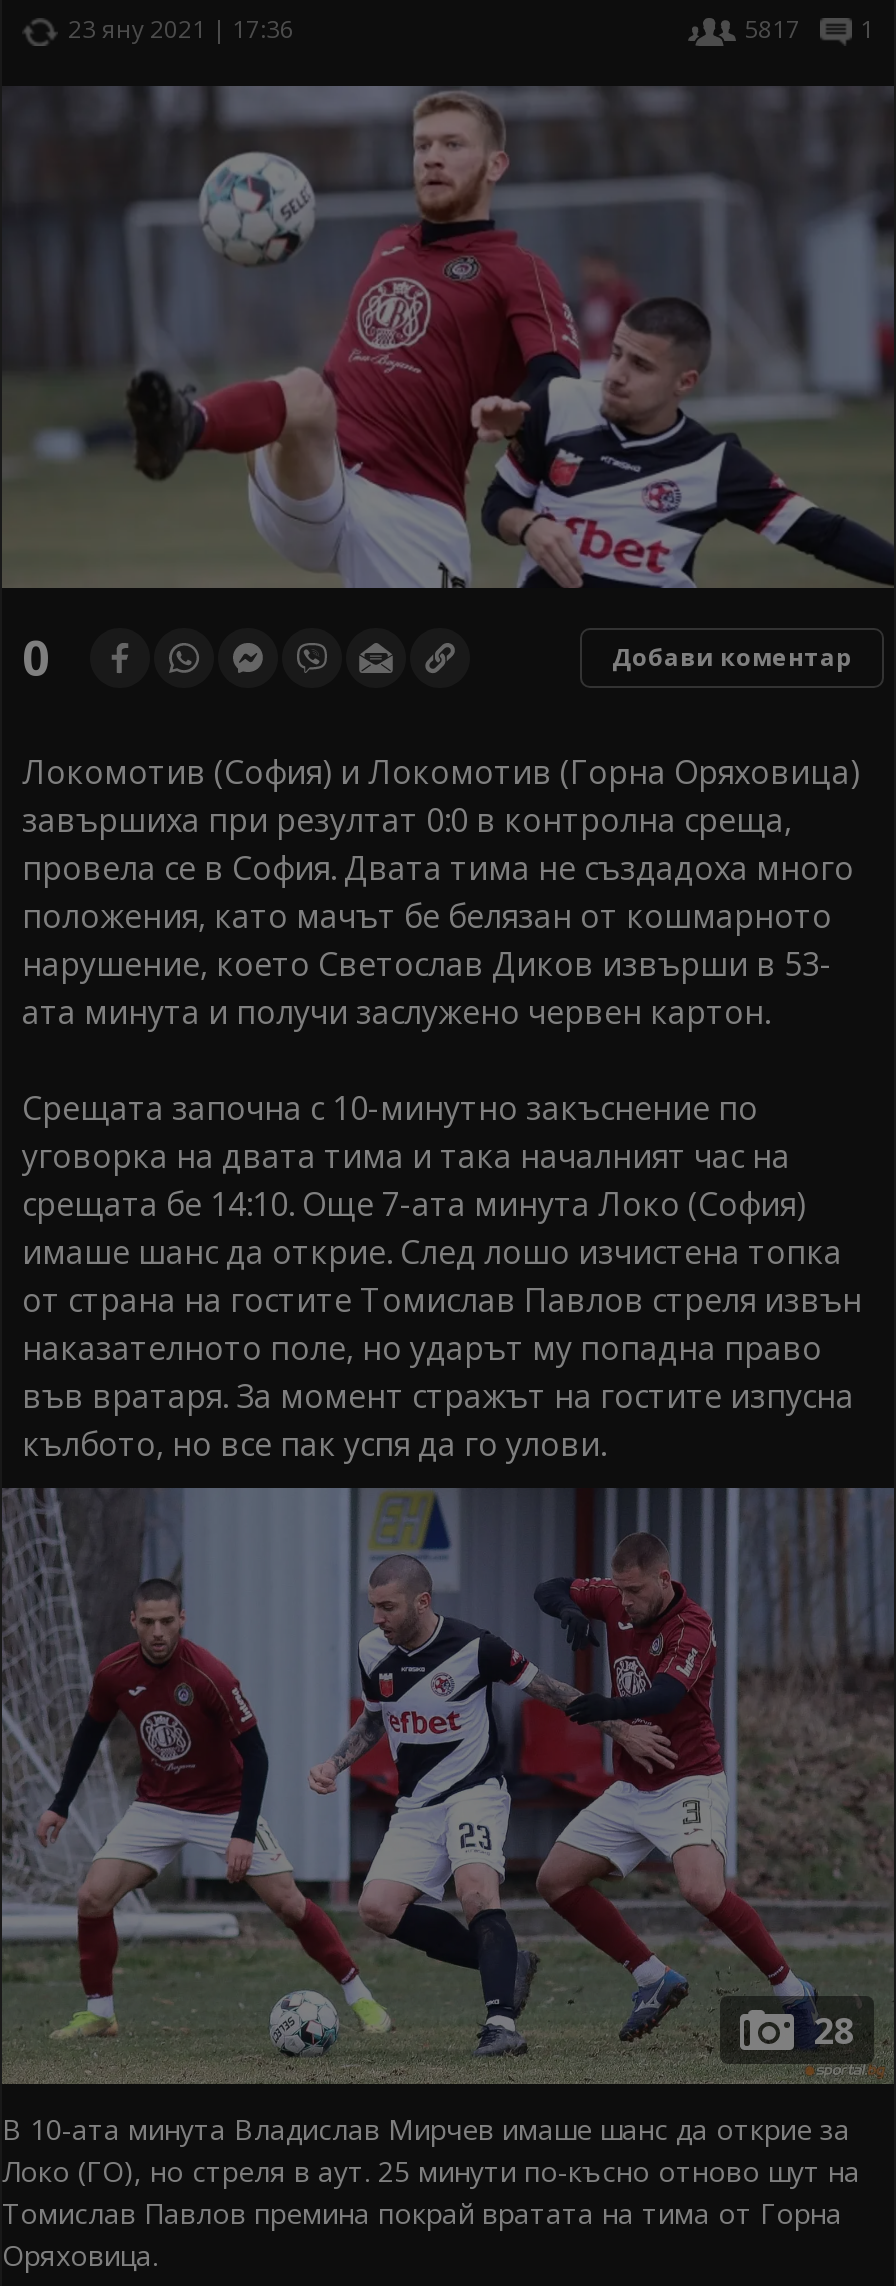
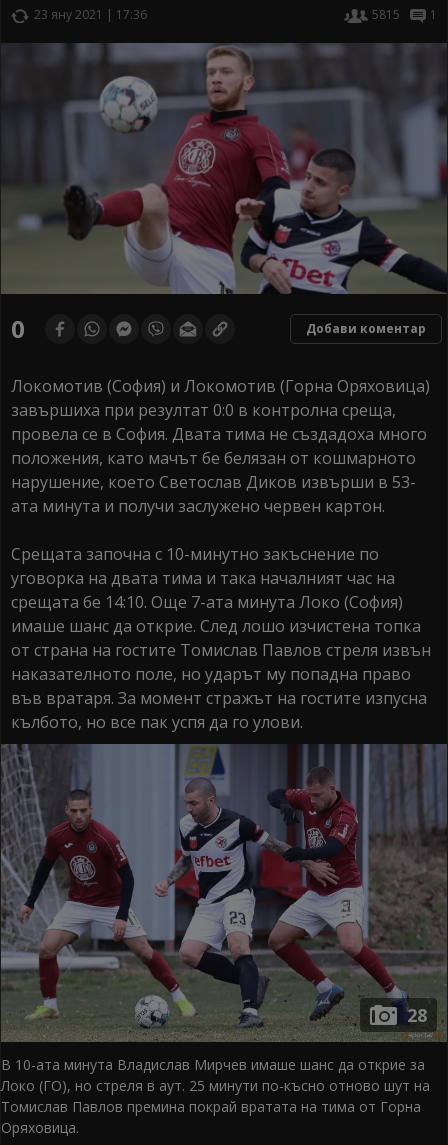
- 5817 1
+ 5815 1
